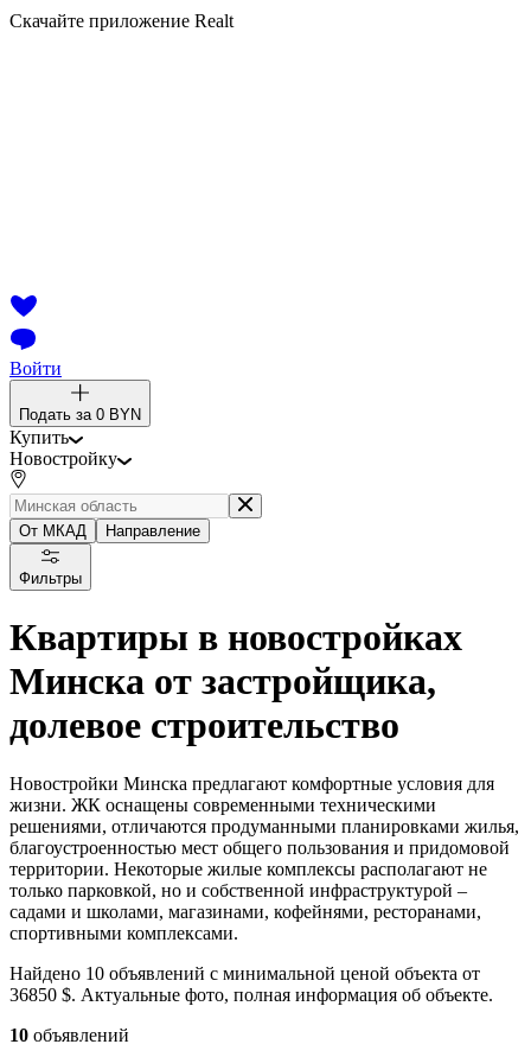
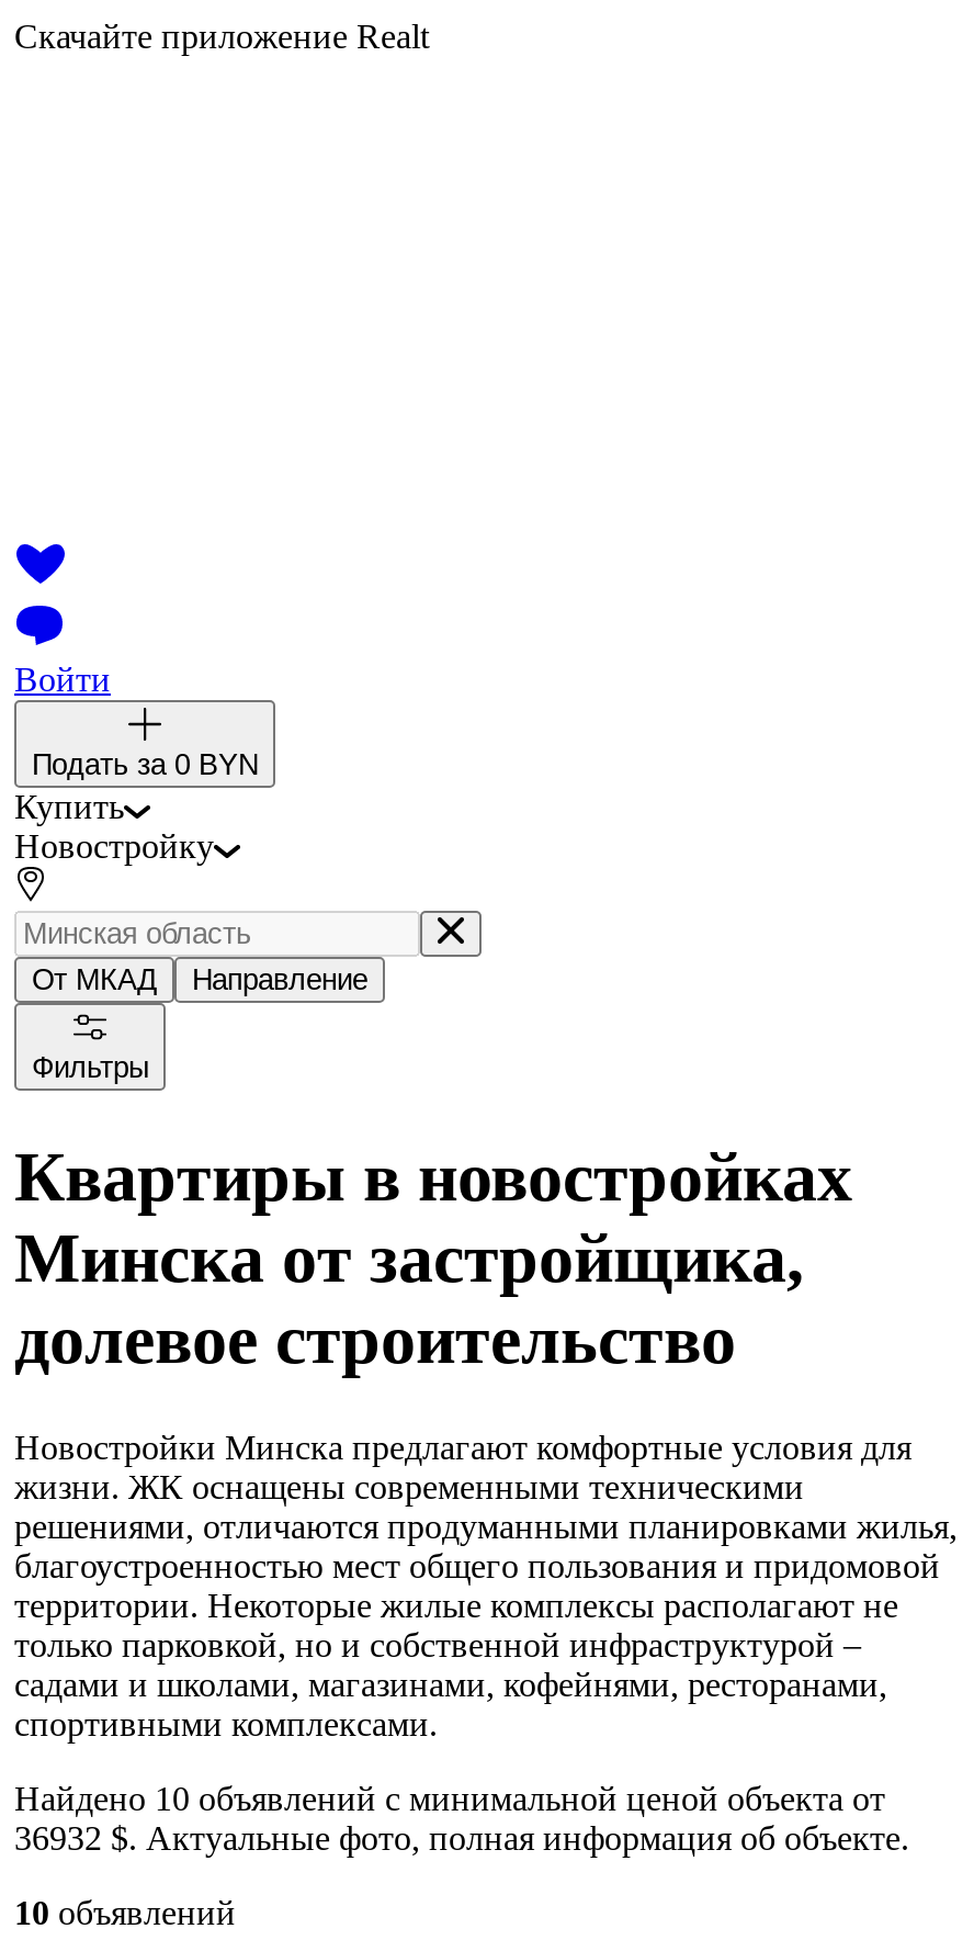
- 36850 $. Актуальные фото, полная информация об объекте.
+ 36932 $. Актуальные фото, полная информация об объекте.
